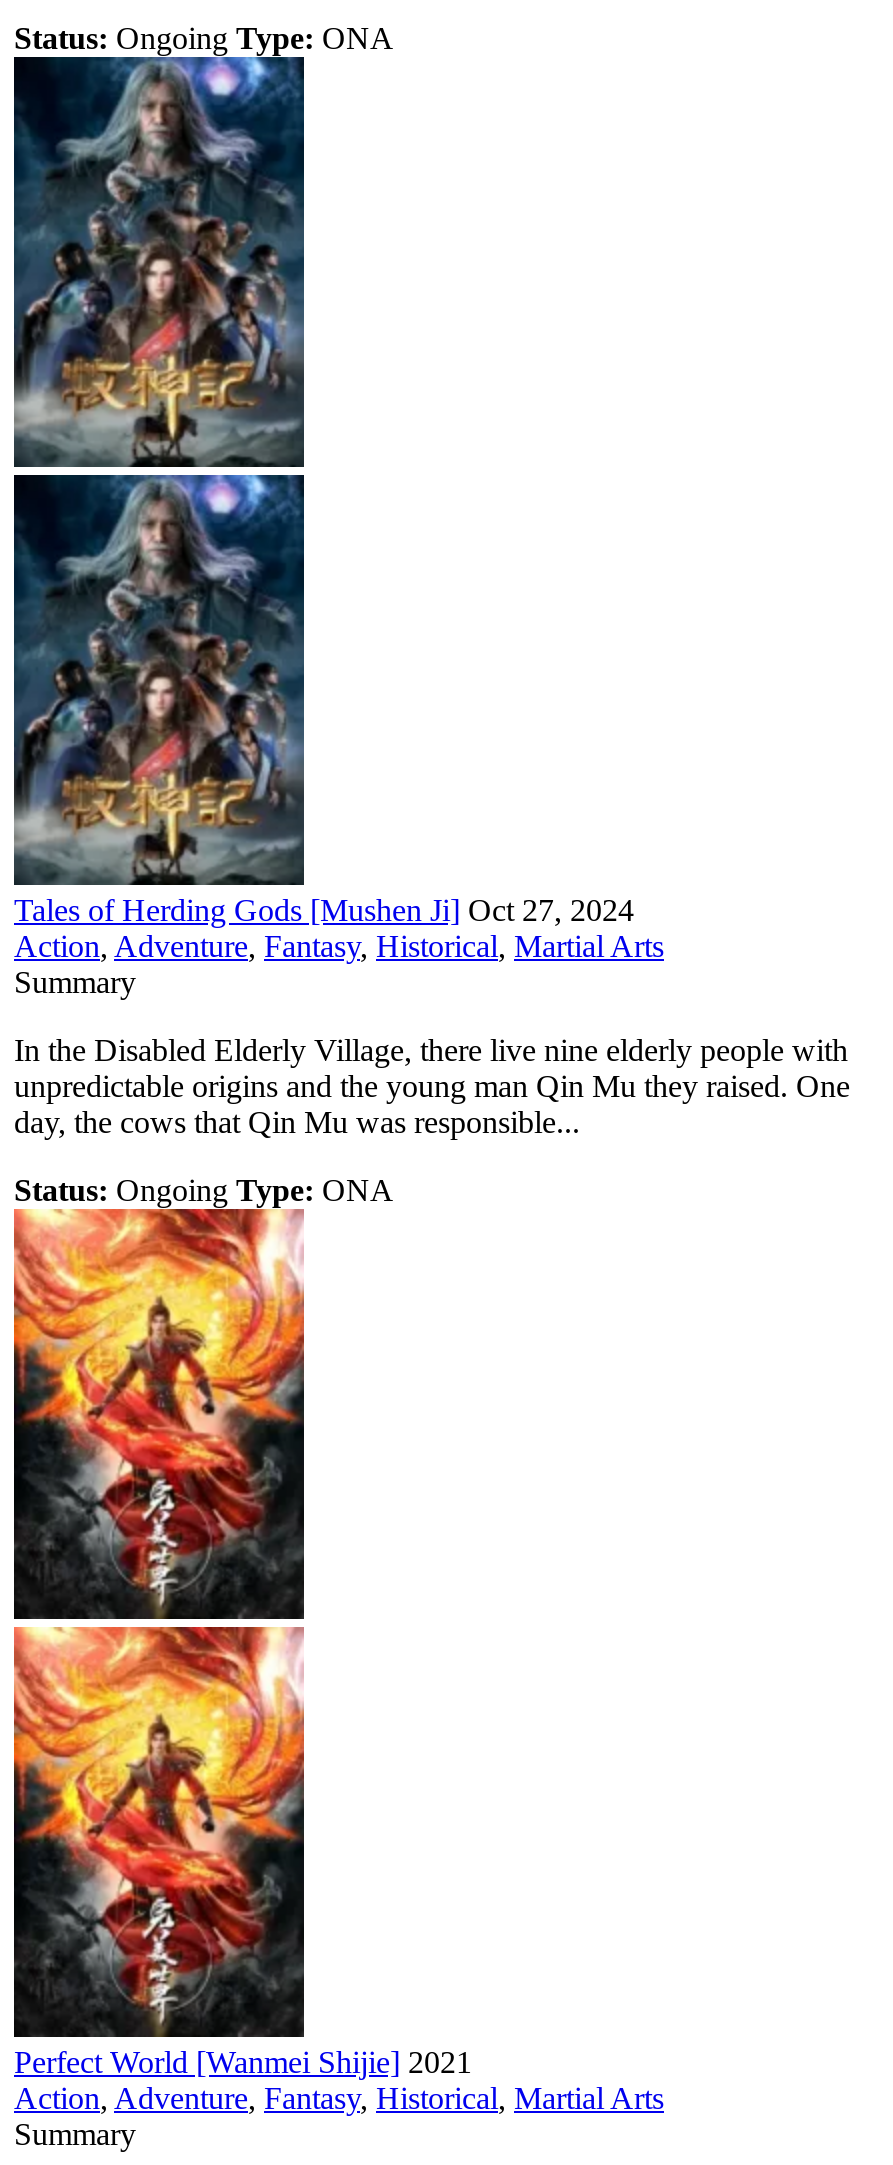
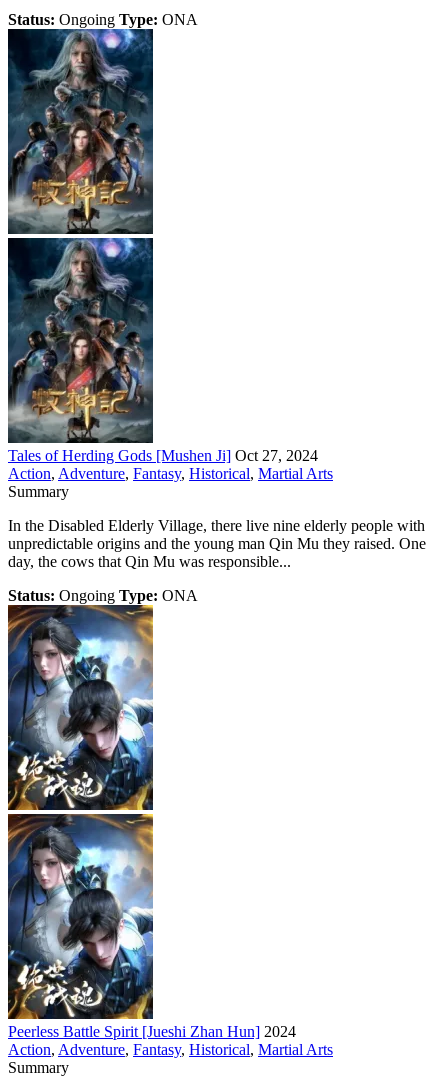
- [image]
- Perfect World [Wanmei Shijie] 2021
+ [image]
+ Peerless Battle Spirit [Jueshi Zhan Hun] 2024
